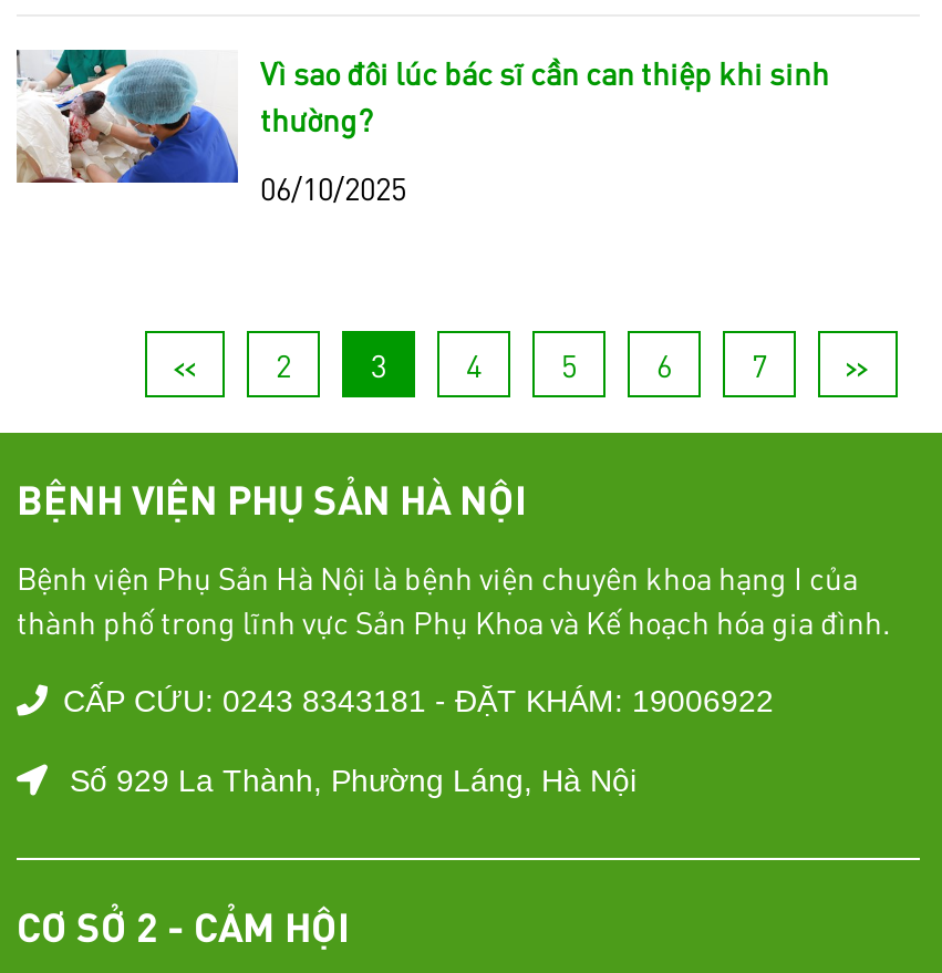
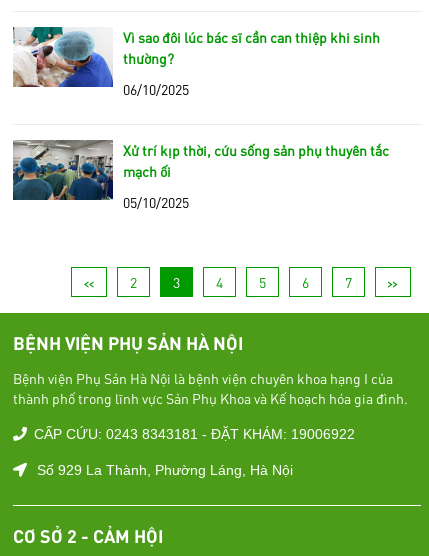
+ [image]
+ Xử trí kịp thời, cứu sống sản phụ thuyên tắc
+ mạch ối
+ 05/10/2025
